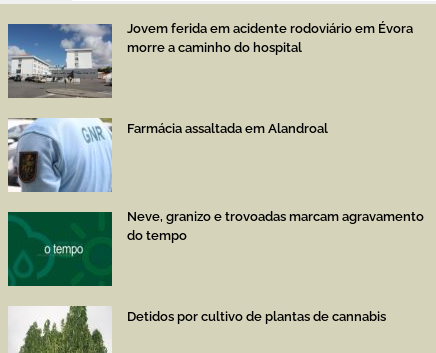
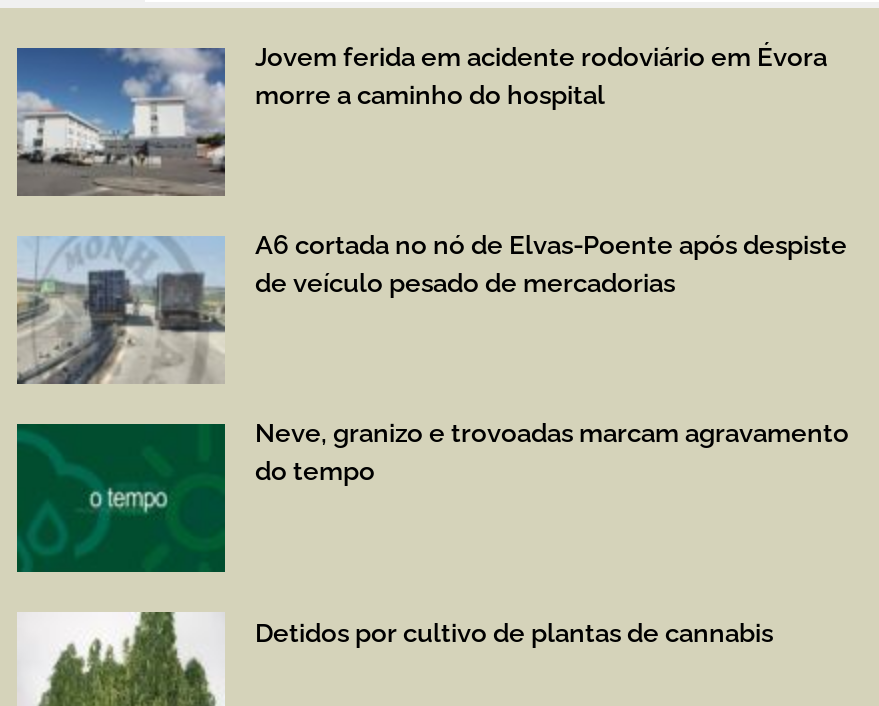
- [image]
- Farmácia assaltada em Alandroal
+ [image]
+ A6 cortada no nó de Elvas-Poente após despiste
+ de veículo pesado de mercadorias
